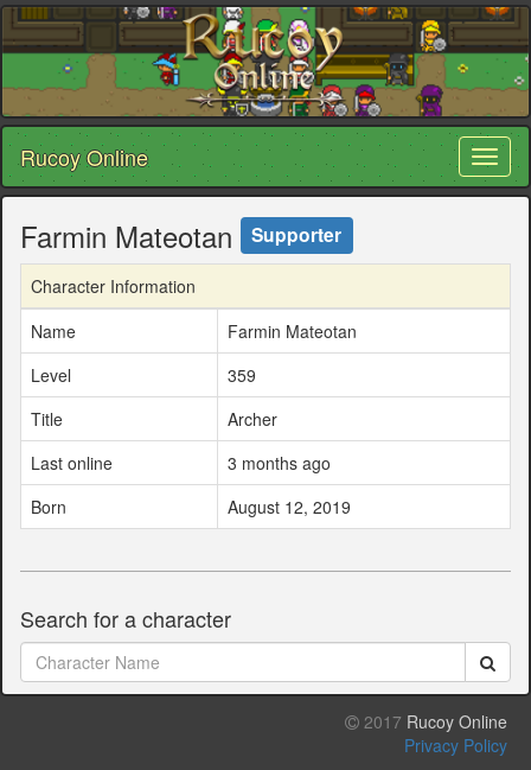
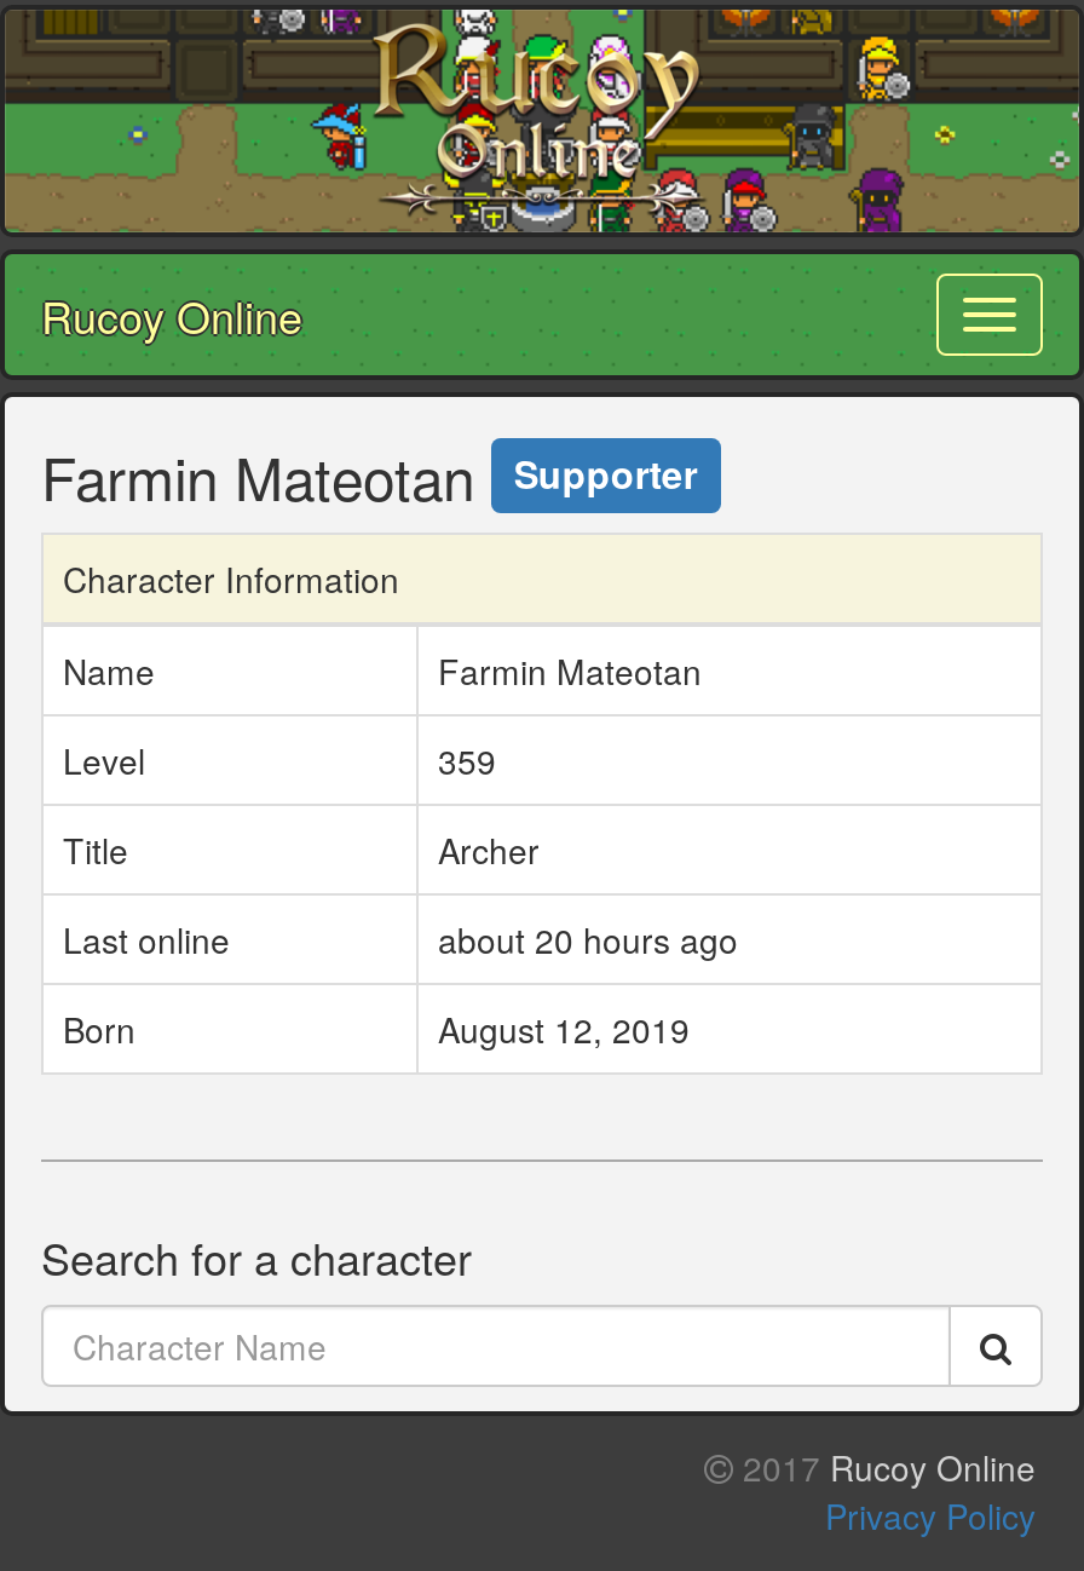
- 3 months ago
+ about 20 hours ago
